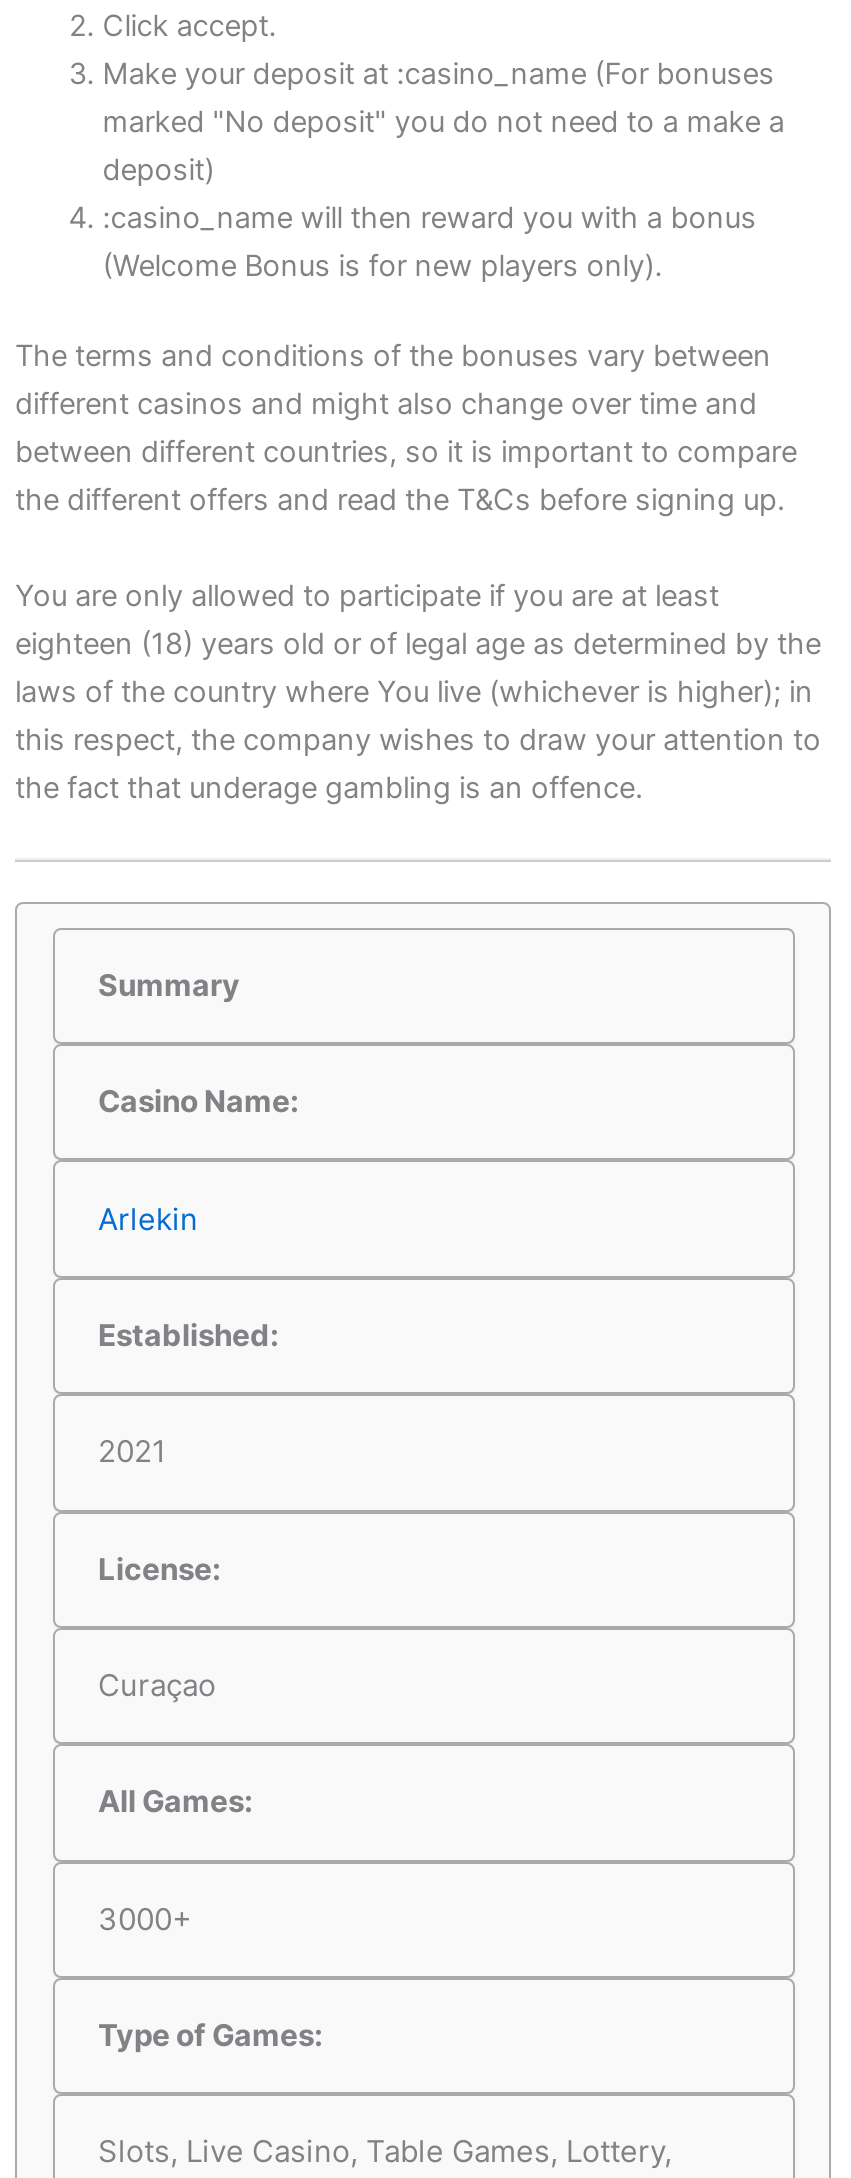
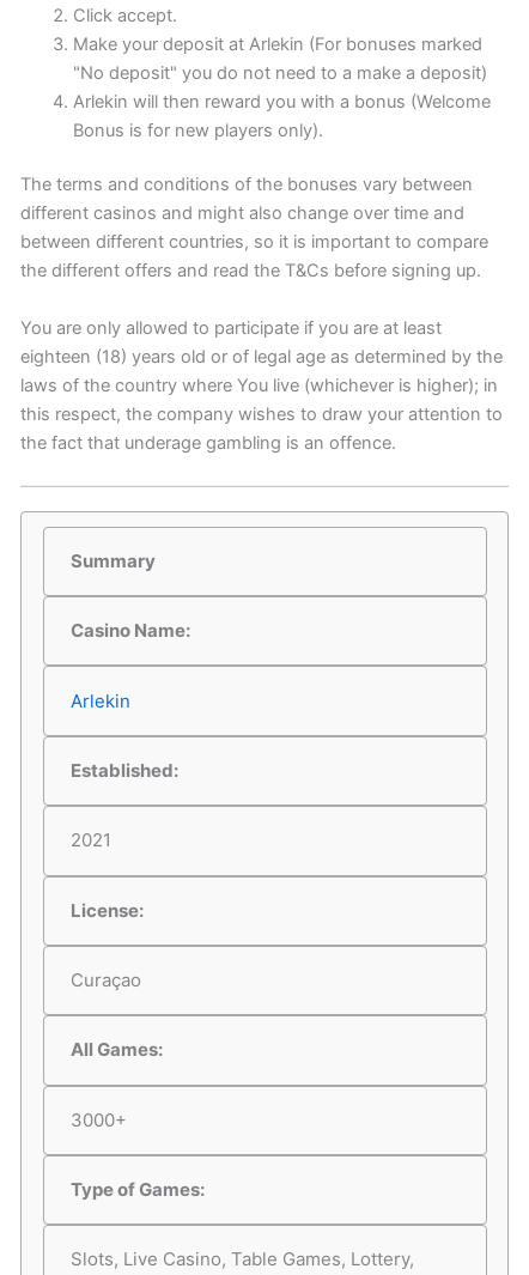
- Make your deposit at :casino_name (For bonuses
- marked "No deposit" you do not need to a make a
- deposit)
- :casino_name will then reward you with a bonus
- (Welcome Bonus is for new players only).
+ Make your deposit at Arlekin (For bonuses marked
+ "No deposit" you do not need to a make a deposit)
+ Arlekin will then reward you with a bonus (Welcome
+ Bonus is for new players only).
